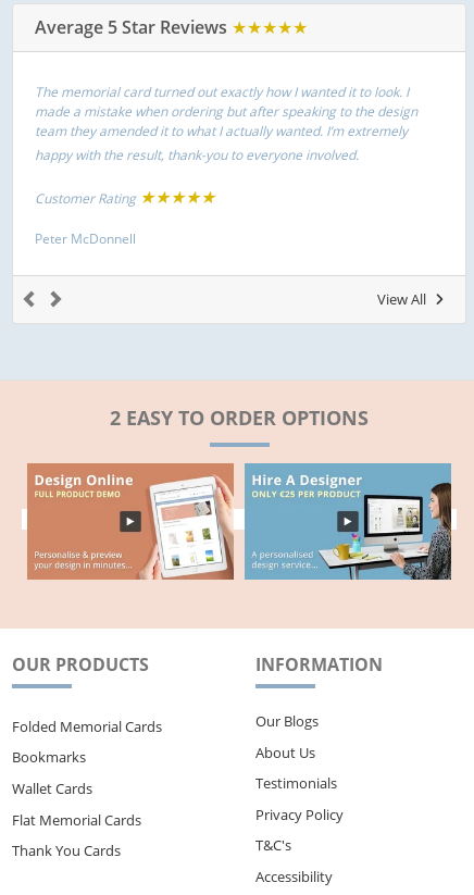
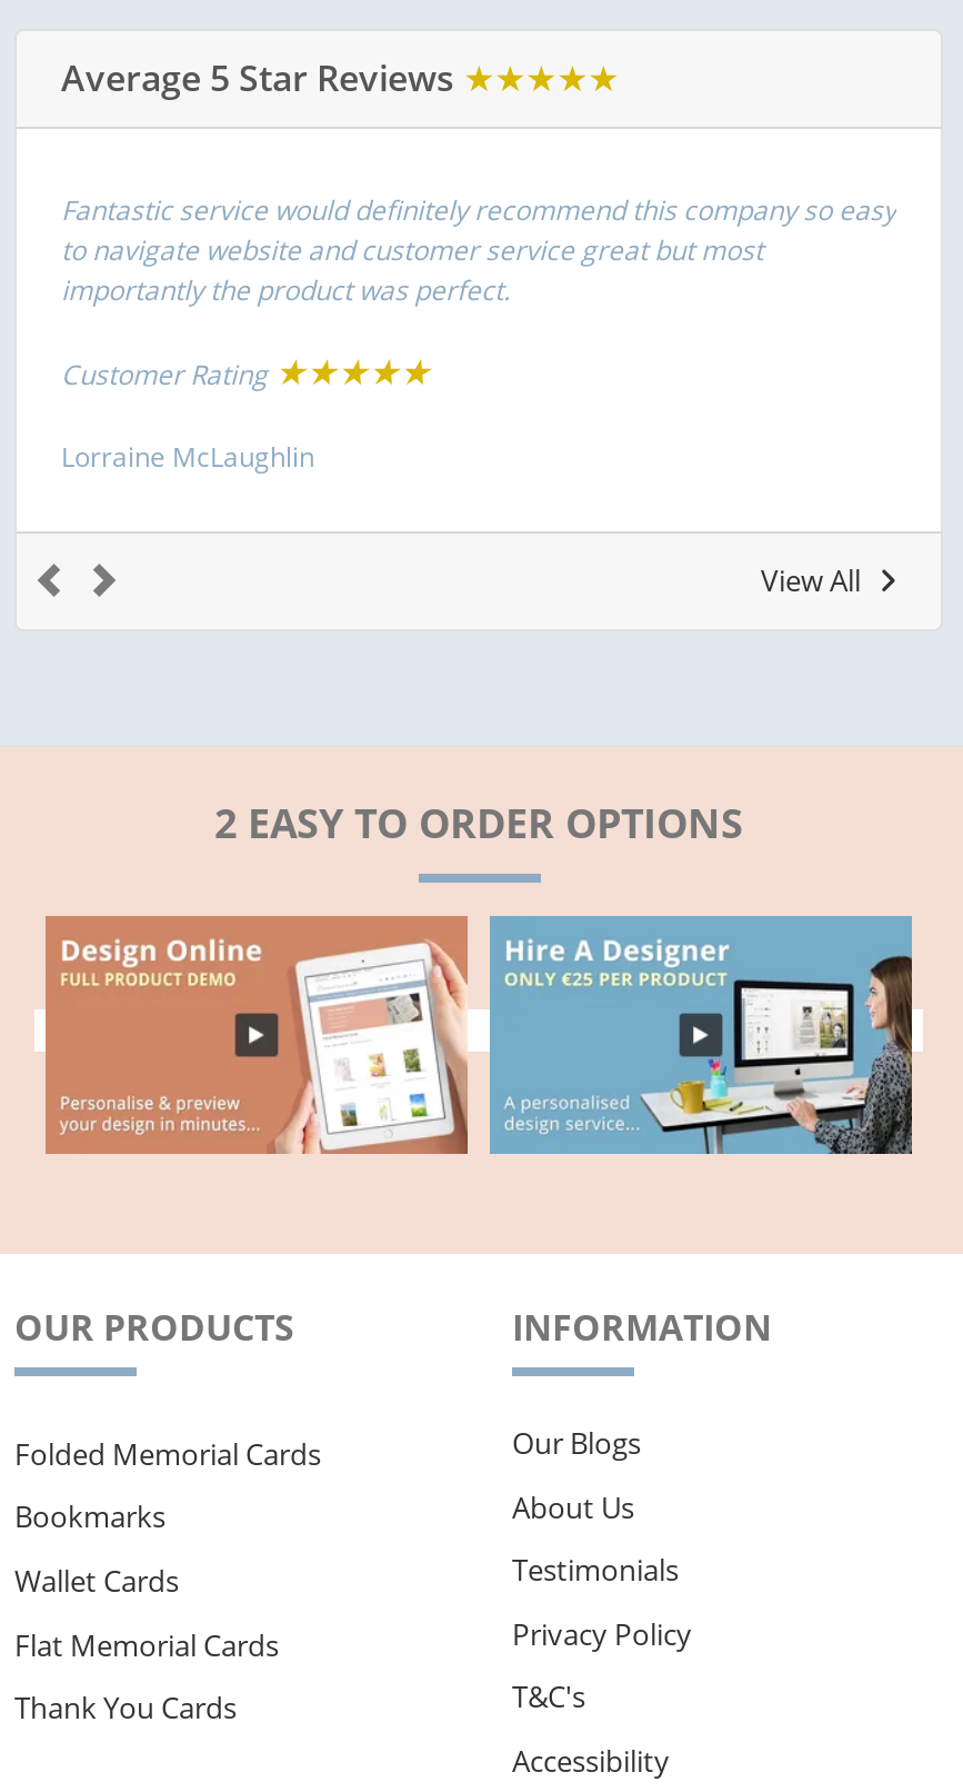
- The memorial card turned out exactly how I wanted it to look. I
- made a mistake when ordering but after speaking to the design
- team they amended it to what I actually wanted. I’m extremely
- happy with the result, thank-you to everyone involved.
+ Fantastic service would definitely recommend this company so easy
+ to navigate website and customer service great but most
+ importantly the product was perfect.

- Peter McDonnell
+ Lorraine McLaughlin
